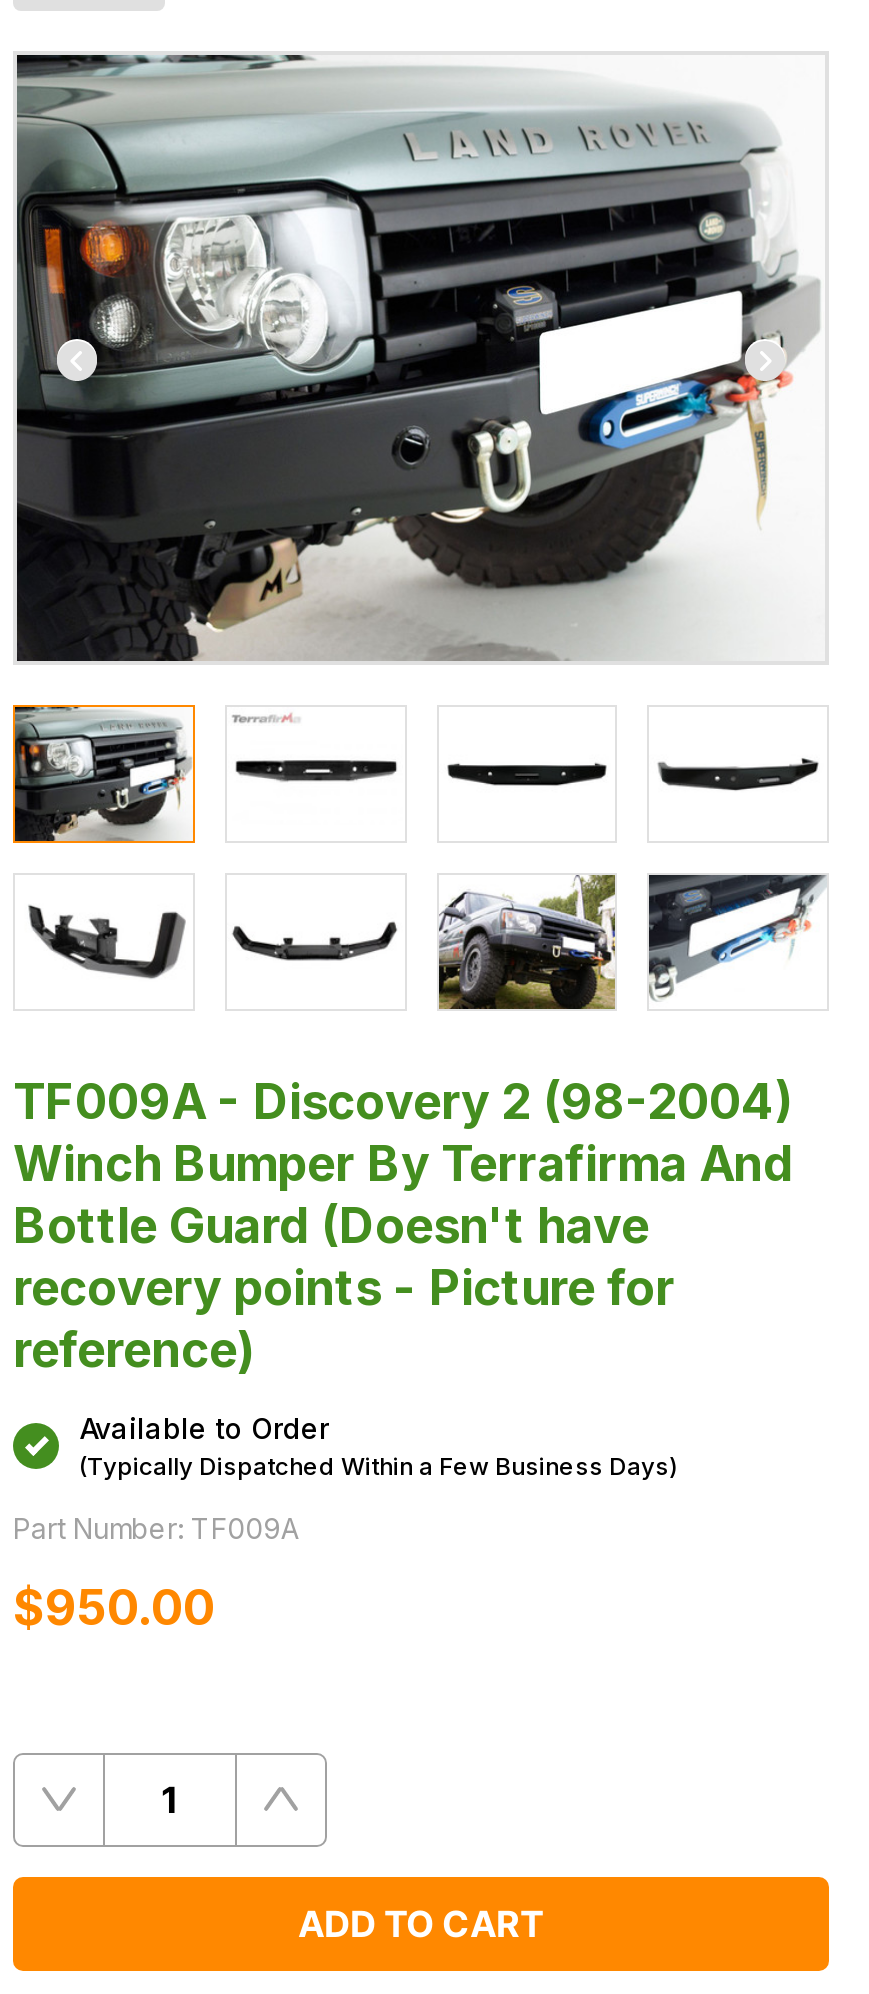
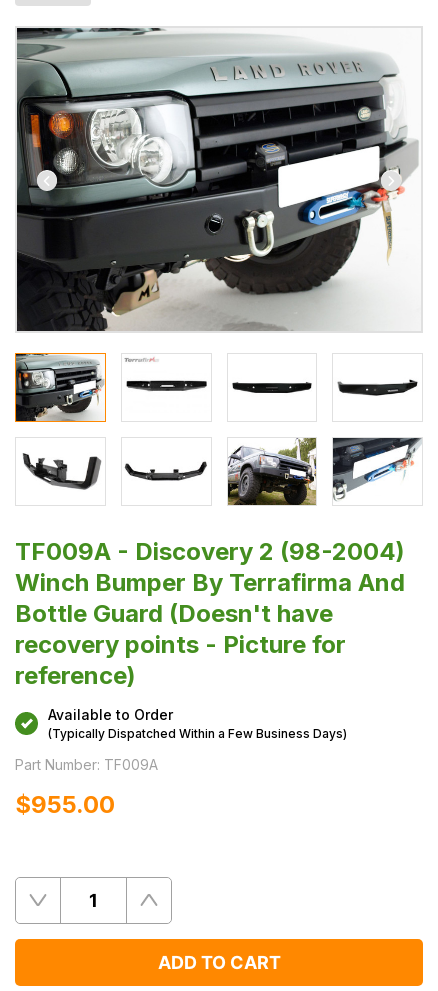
- $‌950.00
+ $‌955.00
